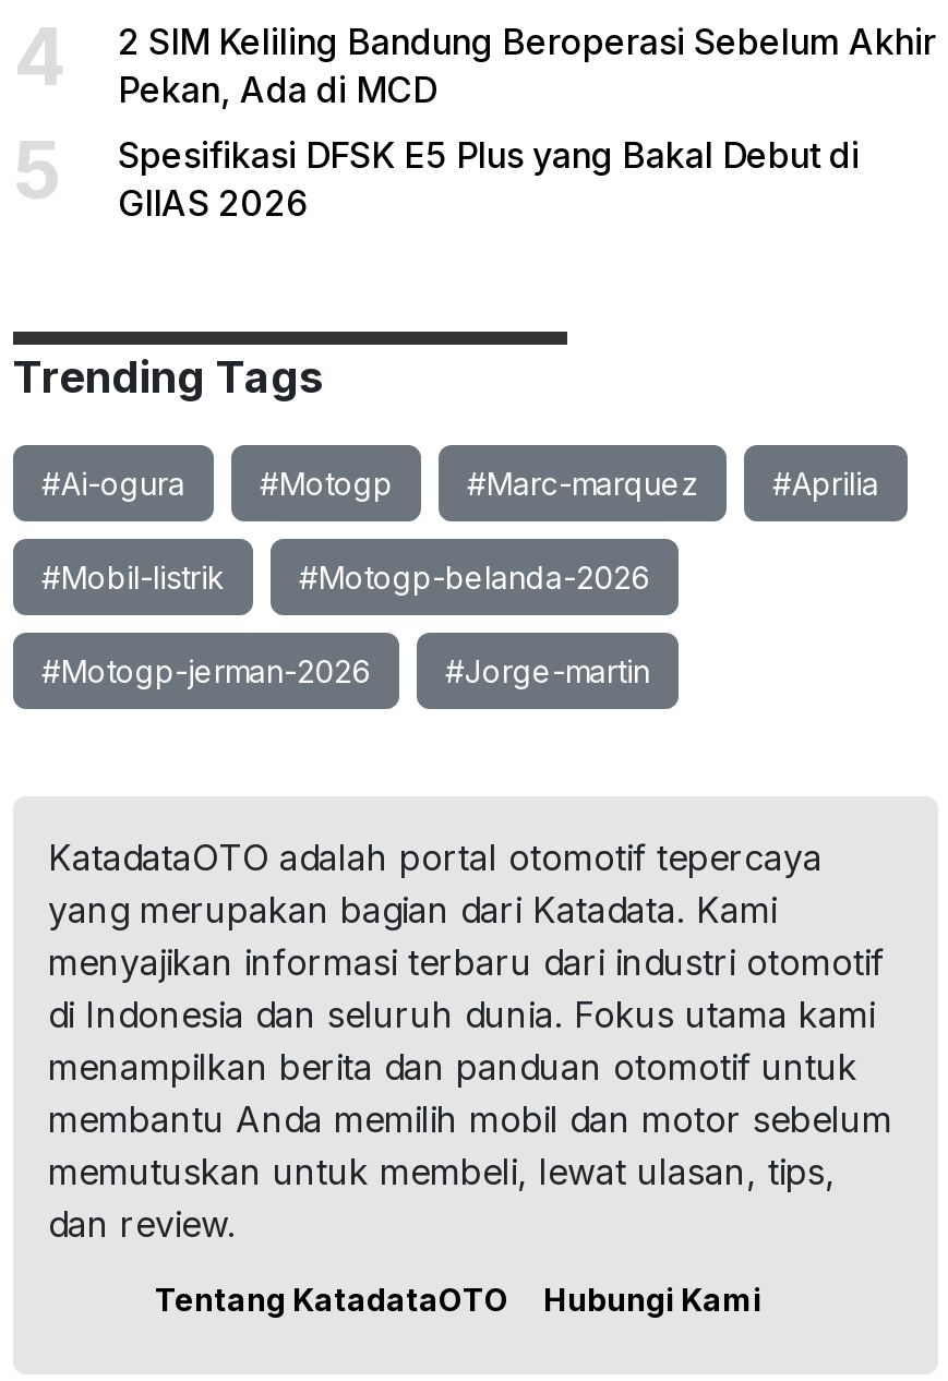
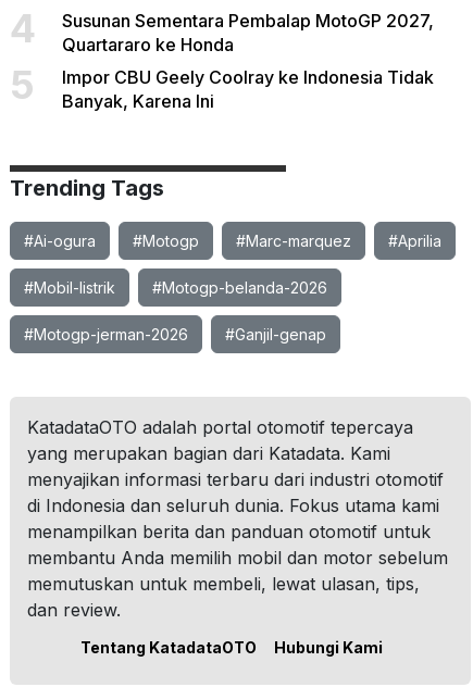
- 2 SIM Keliling Bandung Beroperasi Sebelum Akhir
- Pekan, Ada di MCD
+ Susunan Sementara Pembalap MotoGP 2027,
+ Quartararo ke Honda

- Spesifikasi DFSK E5 Plus yang Bakal Debut di
- GIIAS 2026
+ Impor CBU Geely Coolray ke Indonesia Tidak
+ Banyak, Karena Ini

- #Jorge-martin
+ #Ganjil-genap
